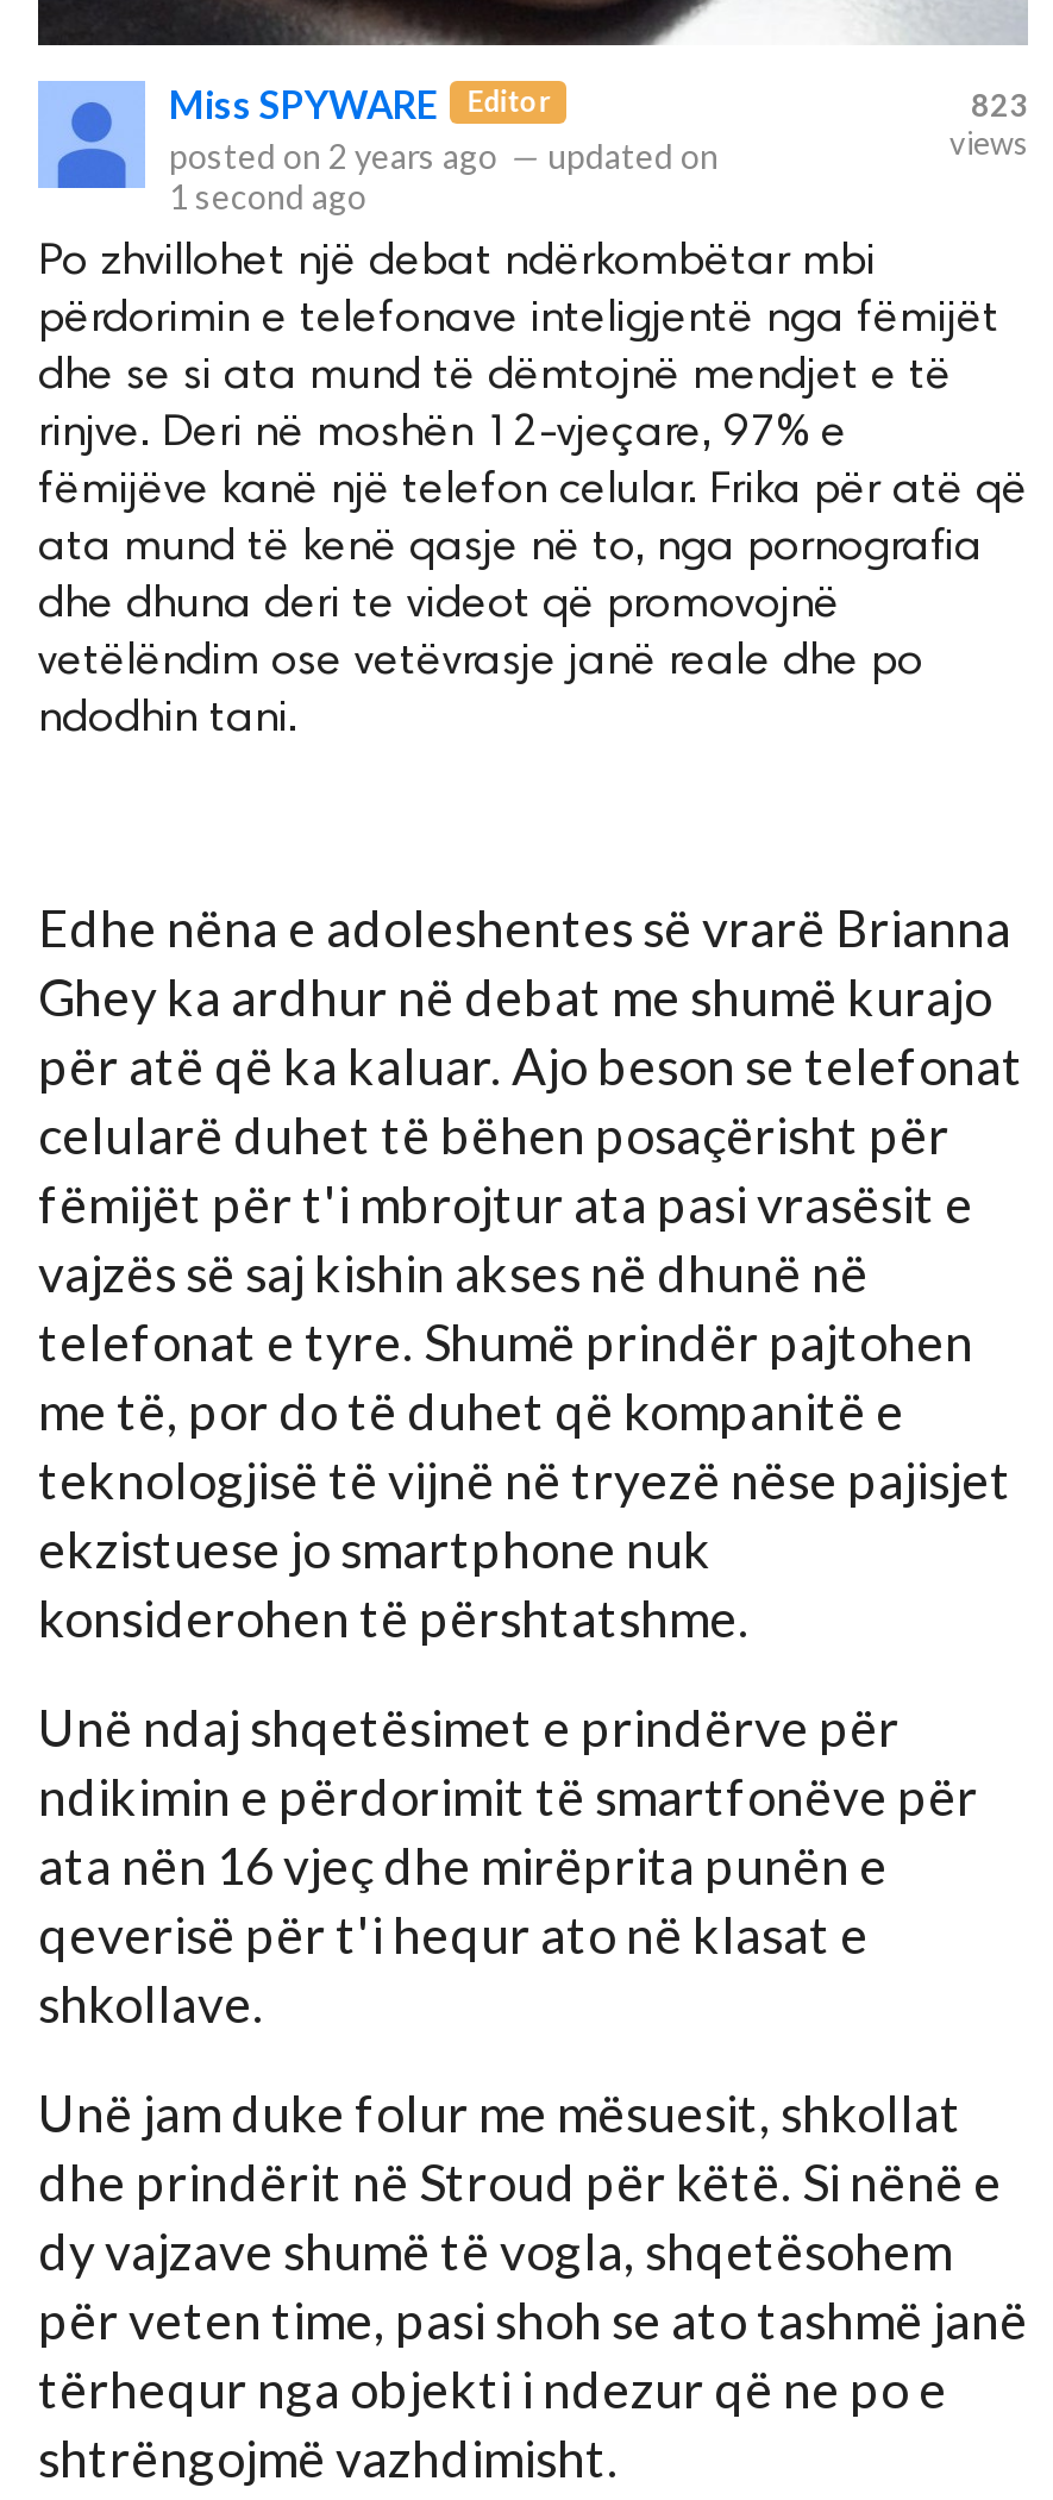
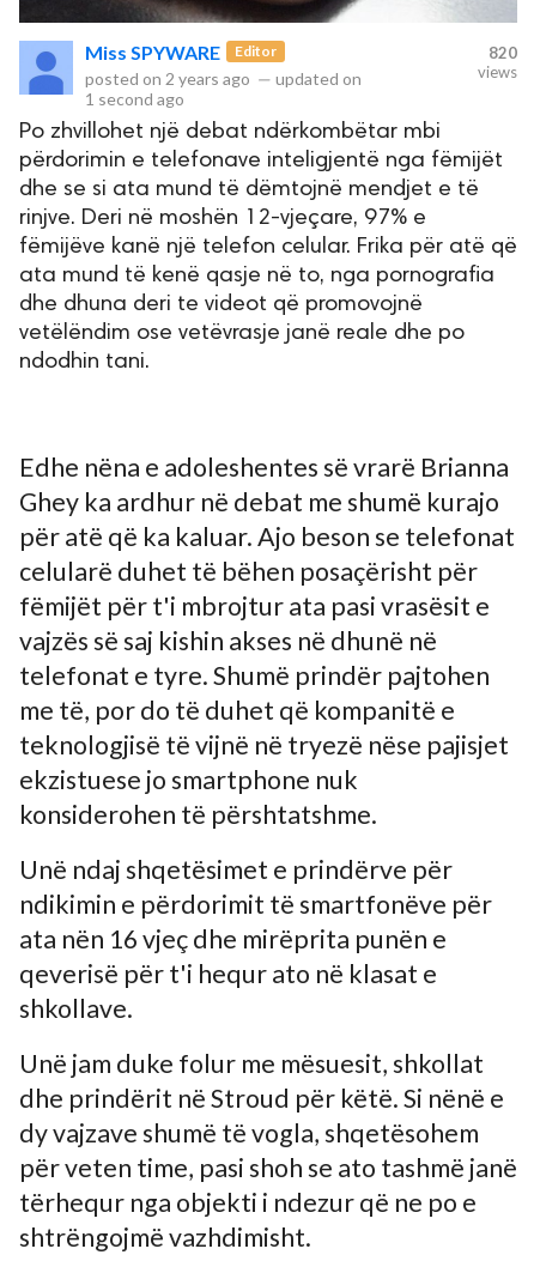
- 823
+ 820
